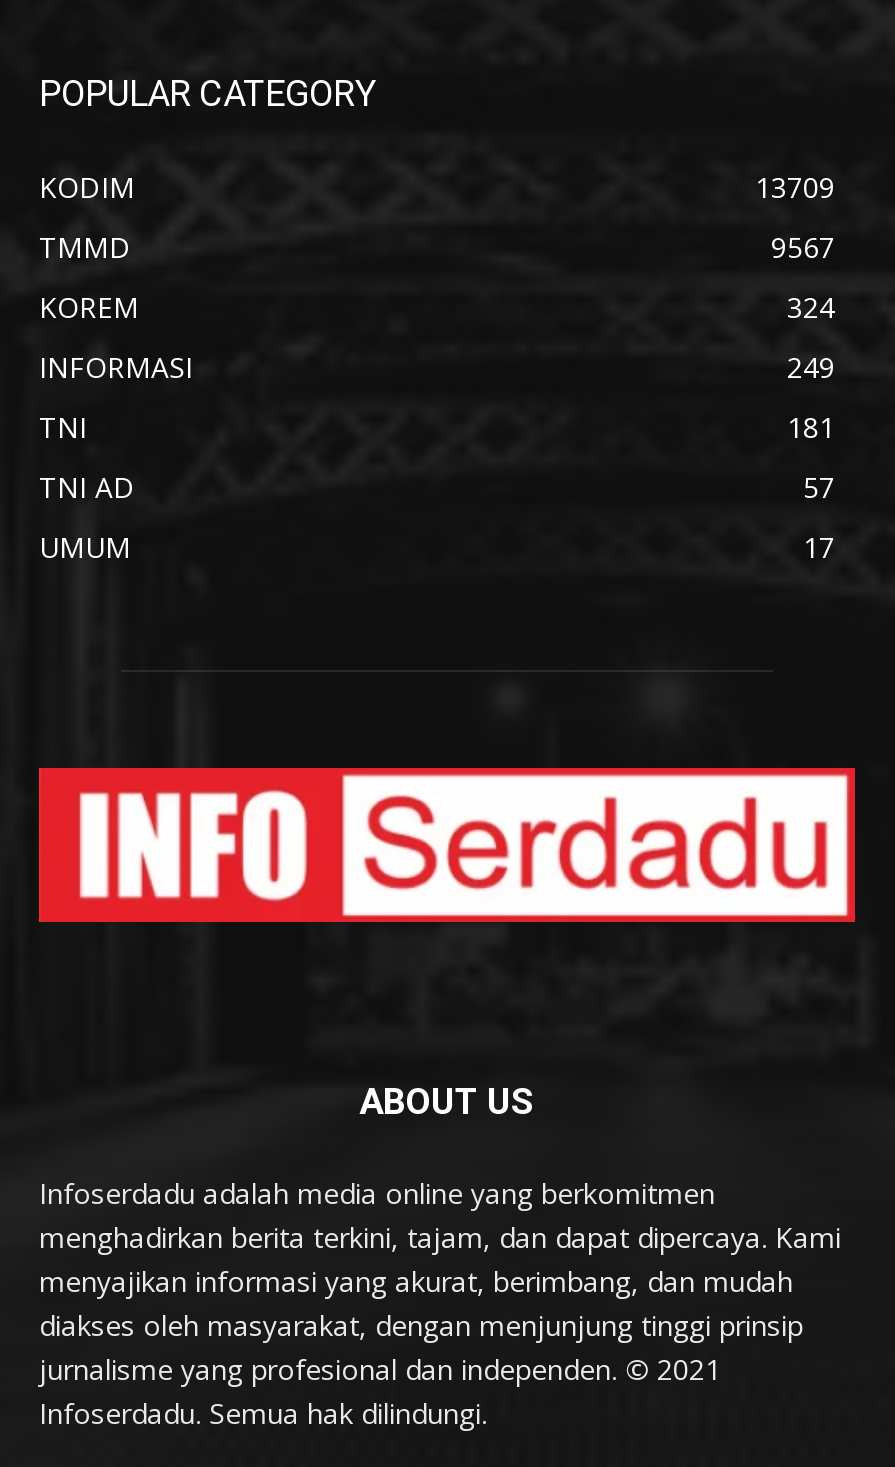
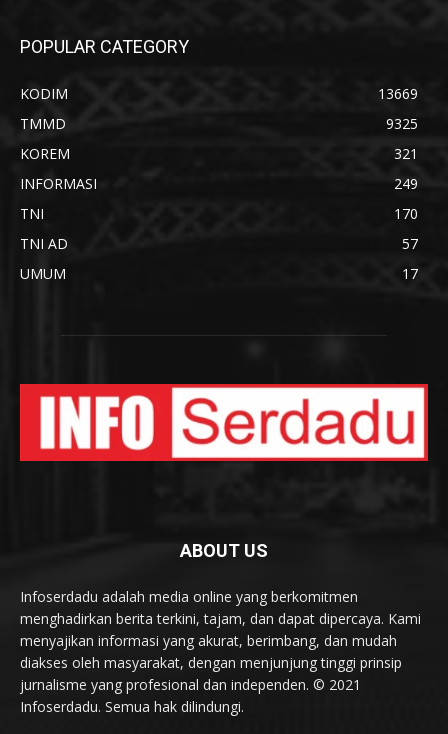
- 13709
+ 13669

- 9567
+ 9325

- 324
+ 321

- 181
+ 170
